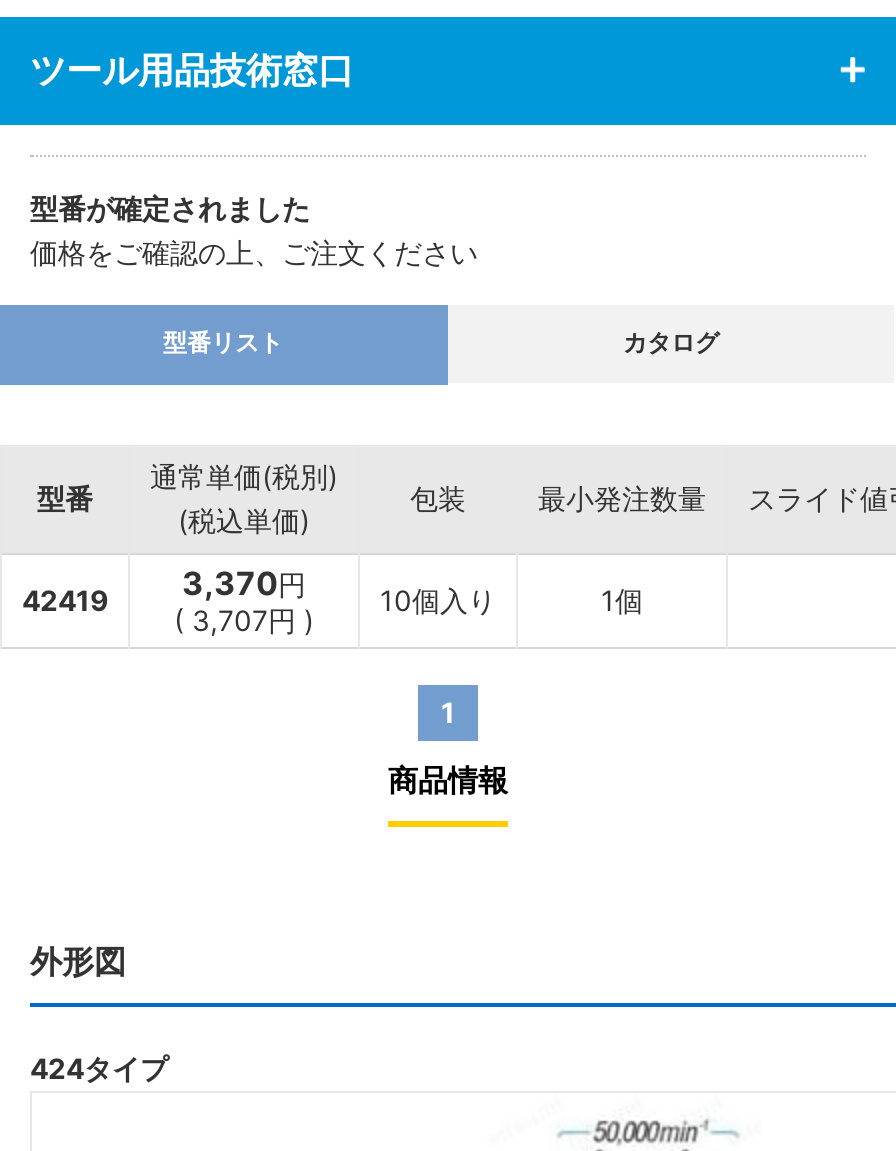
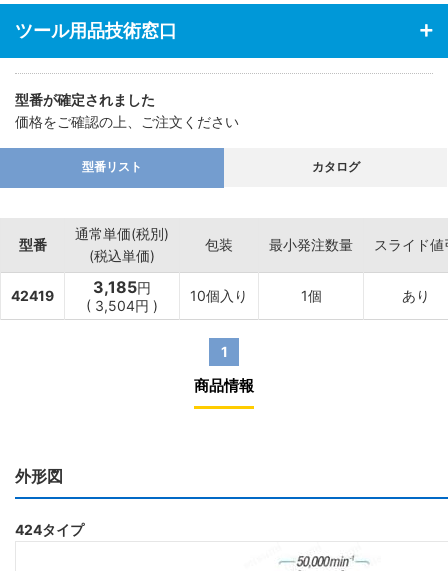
- 3,370円
+ 3,185円

- ( 3,707円 )
+ ( 3,504円 )

+ あり
